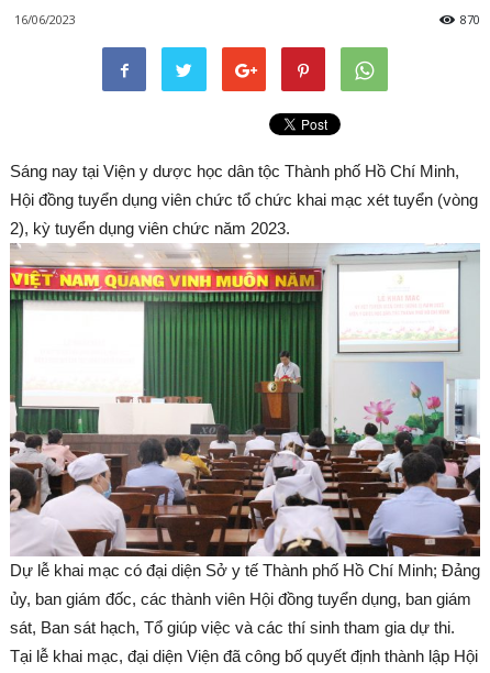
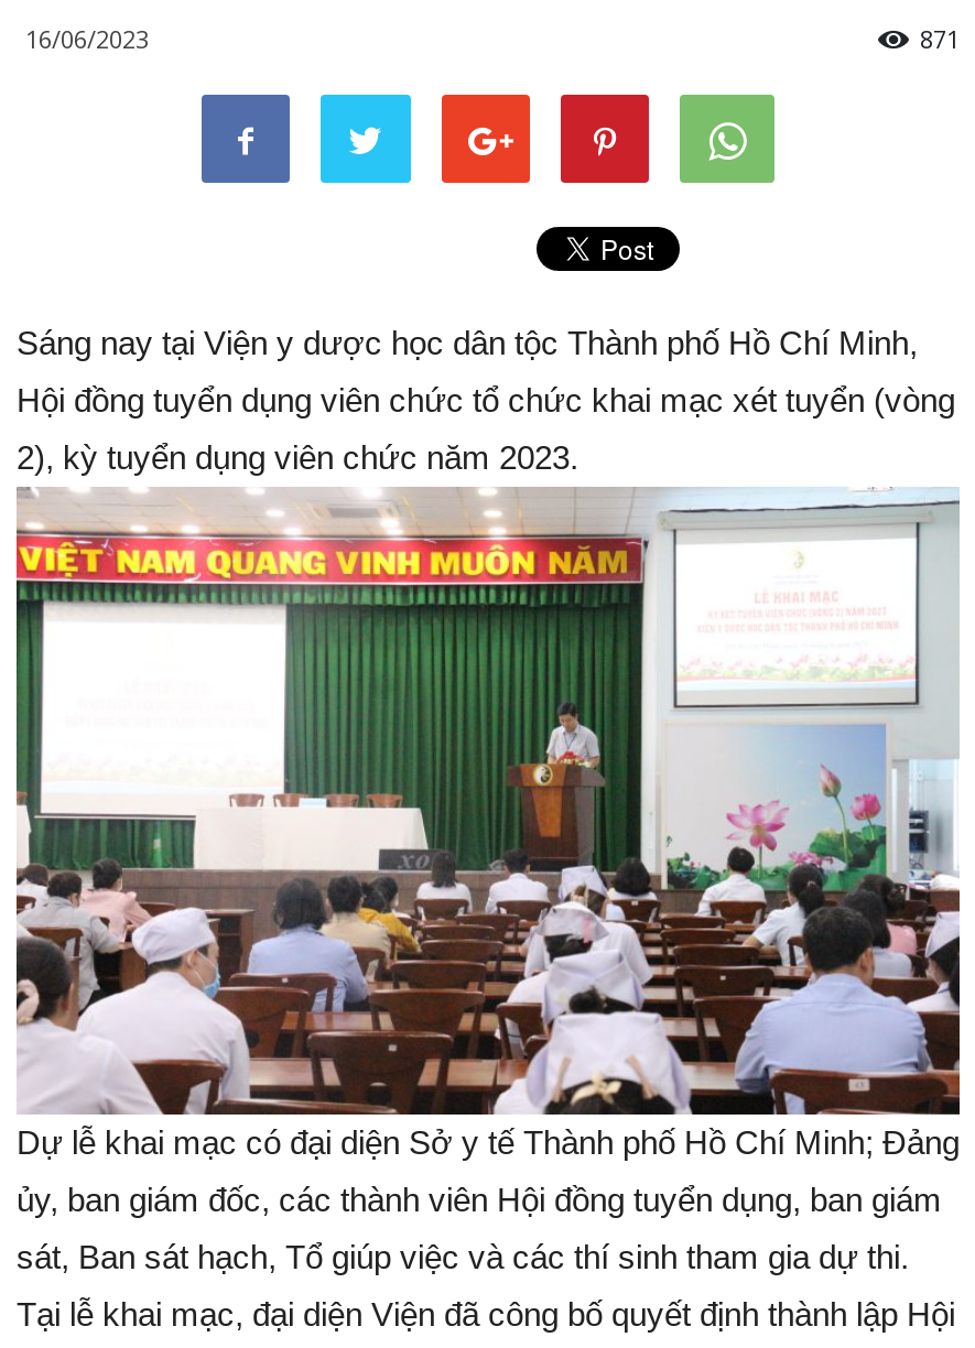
- 870
+ 871
